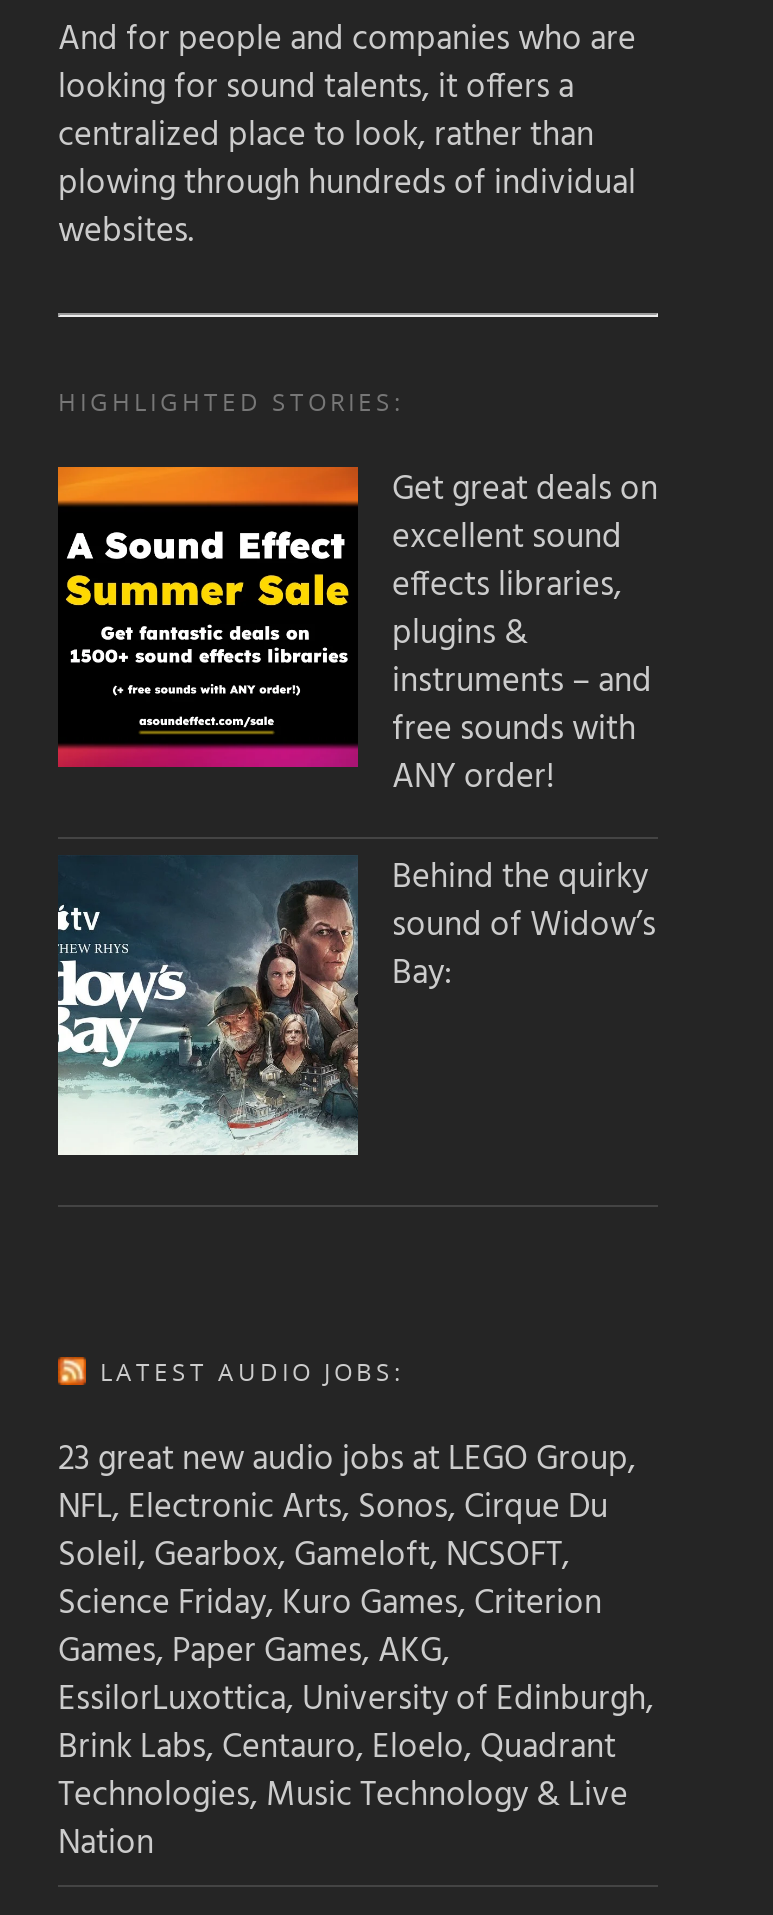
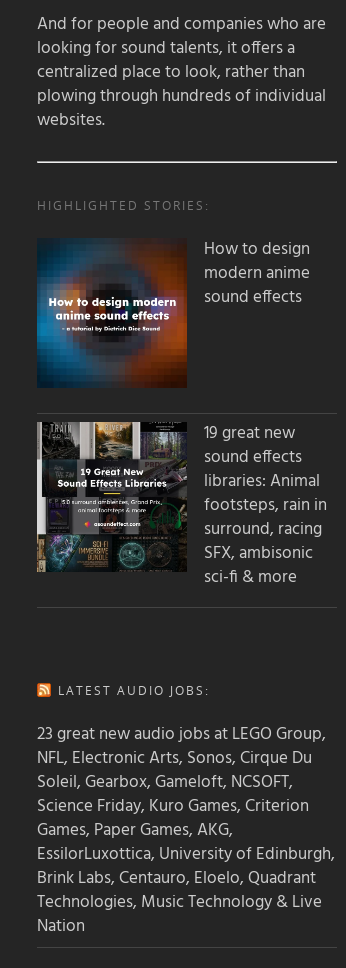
- [image]
- Get great deals on
- excellent sound
- effects libraries,
- plugins &
- instruments – and
- free sounds with
- ANY order!
+ [image]
+ How to design
+ modern anime
+ sound effects

- [image]
- Behind the quirky
- sound of Widow’s
- Bay:
+ [image]
+ 19 great new
+ sound effects
+ libraries: Animal
+ footsteps, rain in
+ surround, racing
+ SFX, ambisonic
+ sci-fi & more
